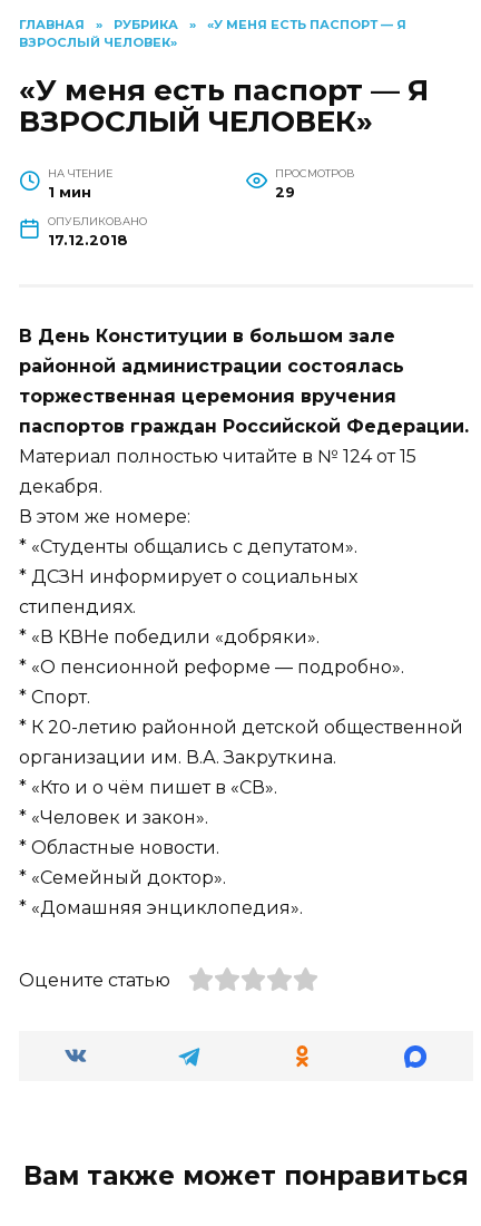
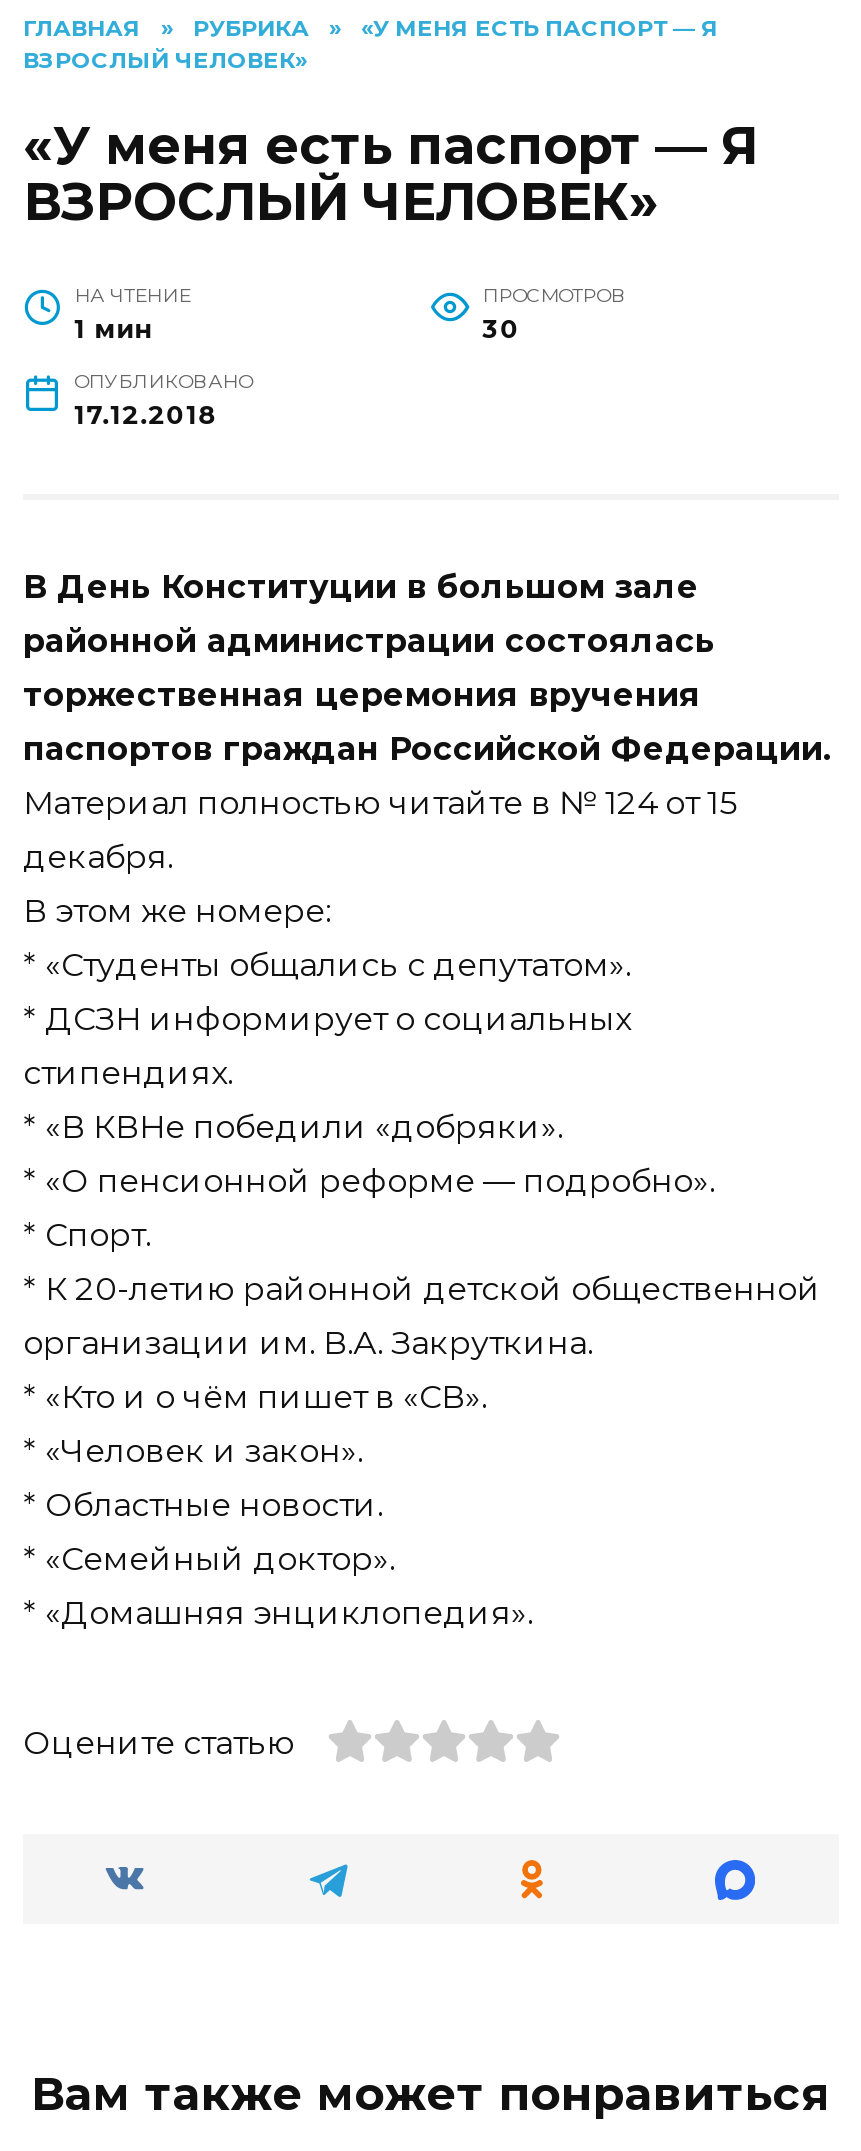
- 29
+ 30
